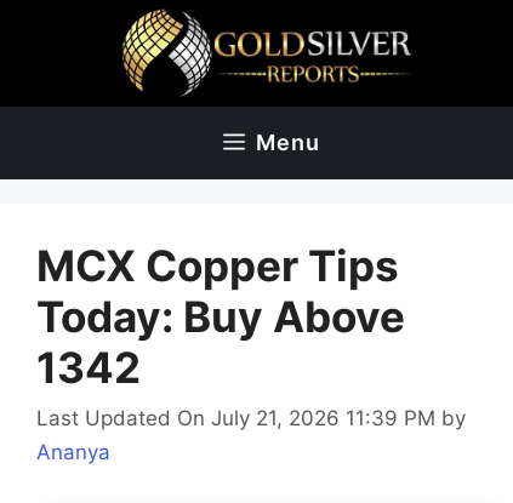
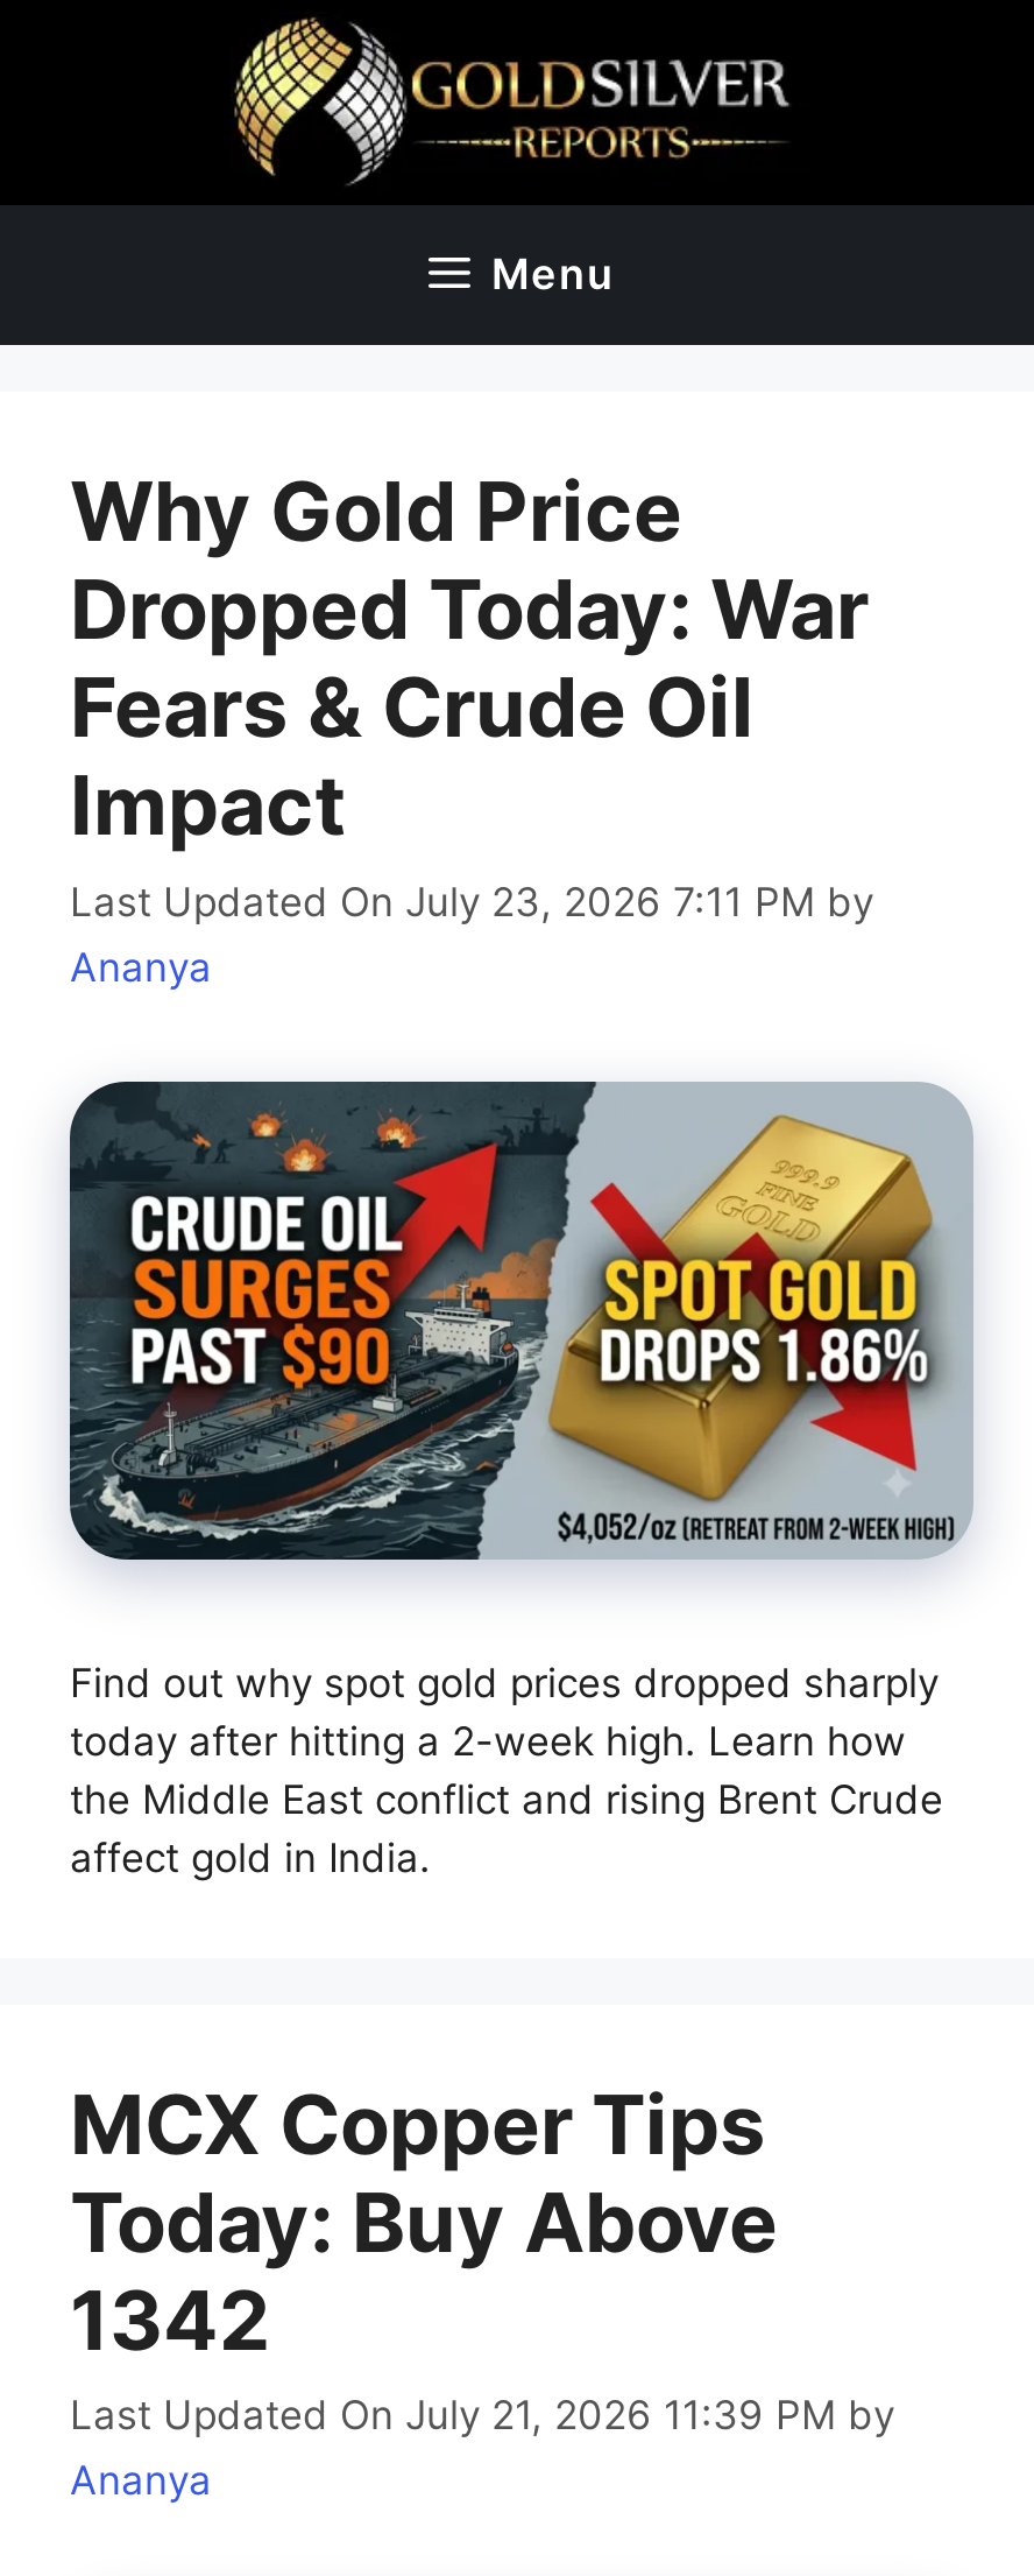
+ [image]
+ Find out why spot gold prices dropped sharply
+ today after hitting a 2-week high. Learn how
+ the Middle East conflict and rising Brent Crude
+ affect gold in India.

+ Why Gold Price
+ Dropped Today: War
+ Fears & Crude Oil
+ Impact
+ Last Updated On July 23, 2026 7:11 PM by
+ Ananya
